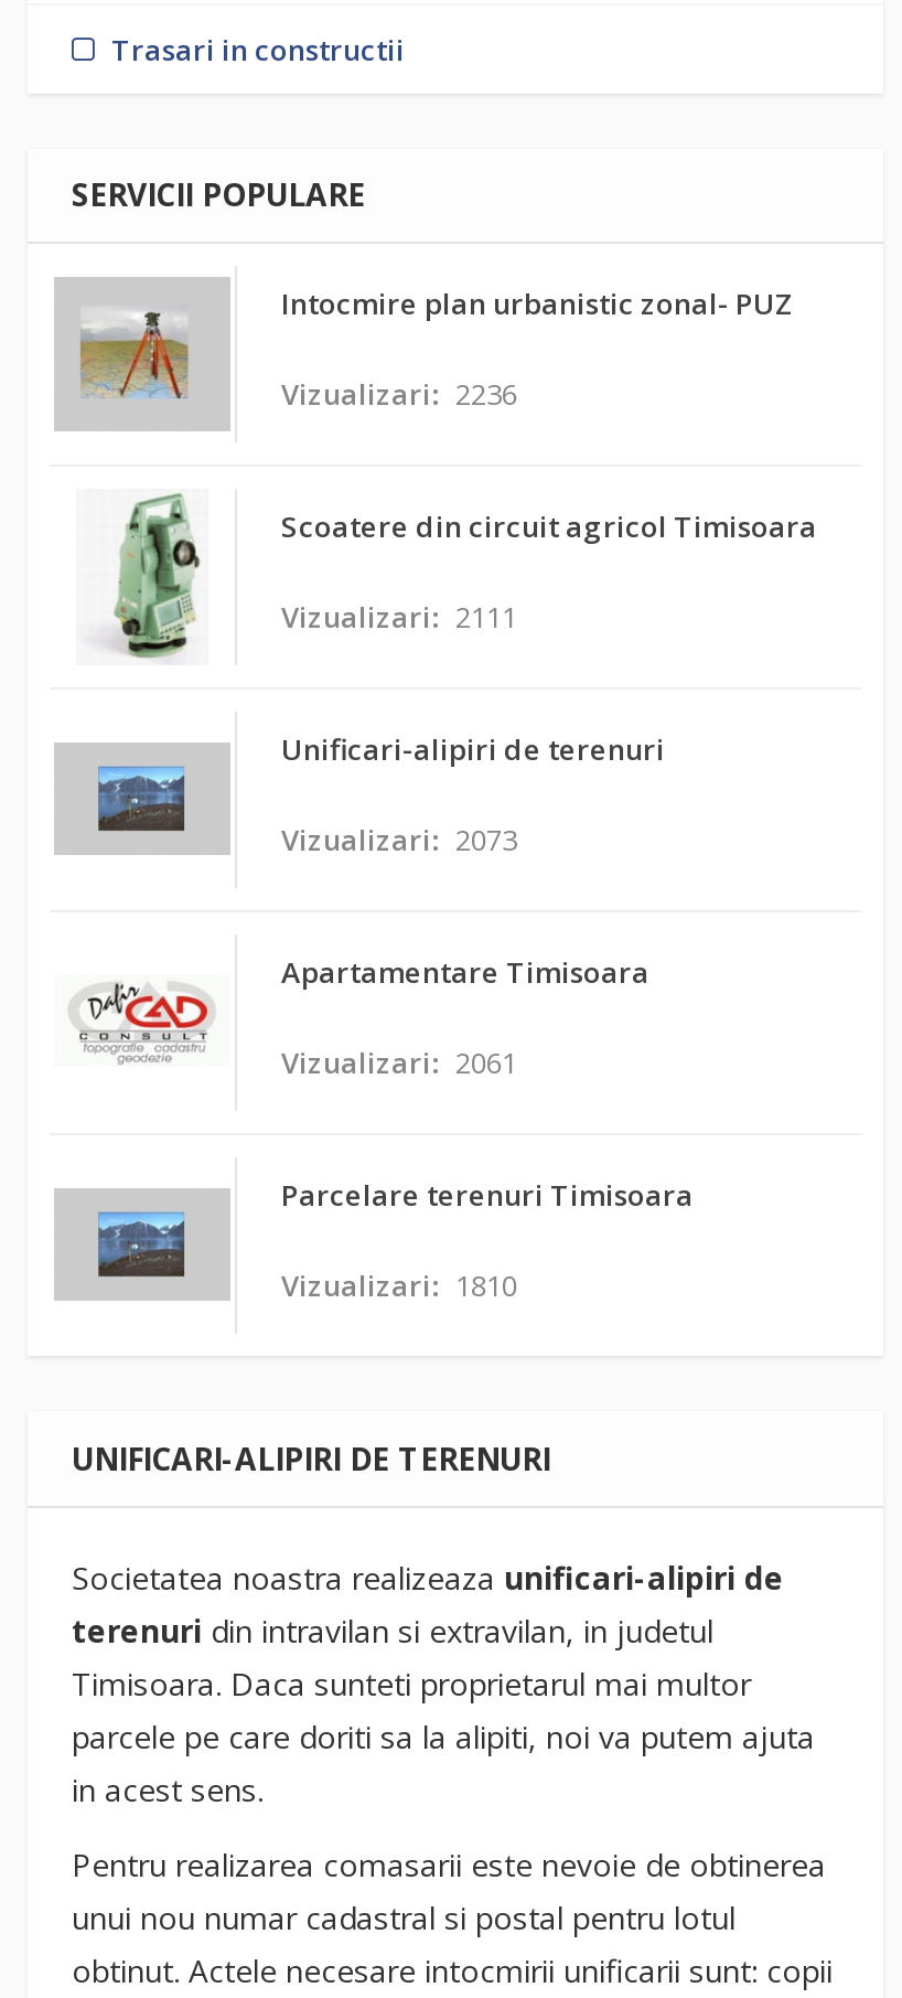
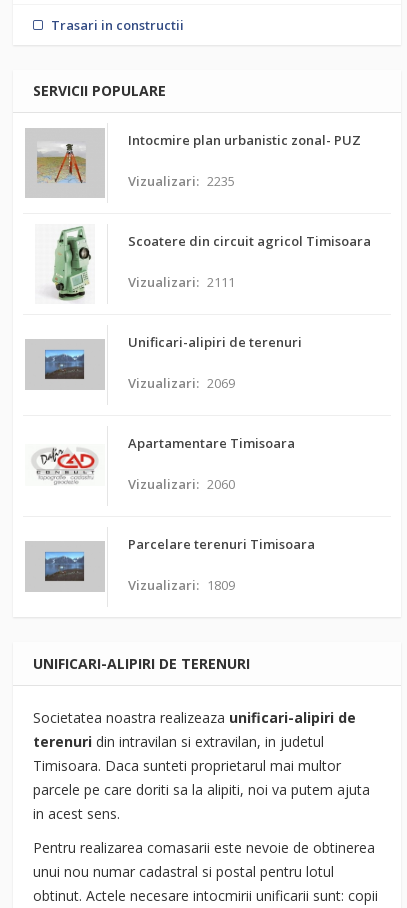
- Vizualizari: 2236
+ Vizualizari: 2235

- Vizualizari: 2073
+ Vizualizari: 2069

- Vizualizari: 2061
+ Vizualizari: 2060

- Vizualizari: 1810
+ Vizualizari: 1809
